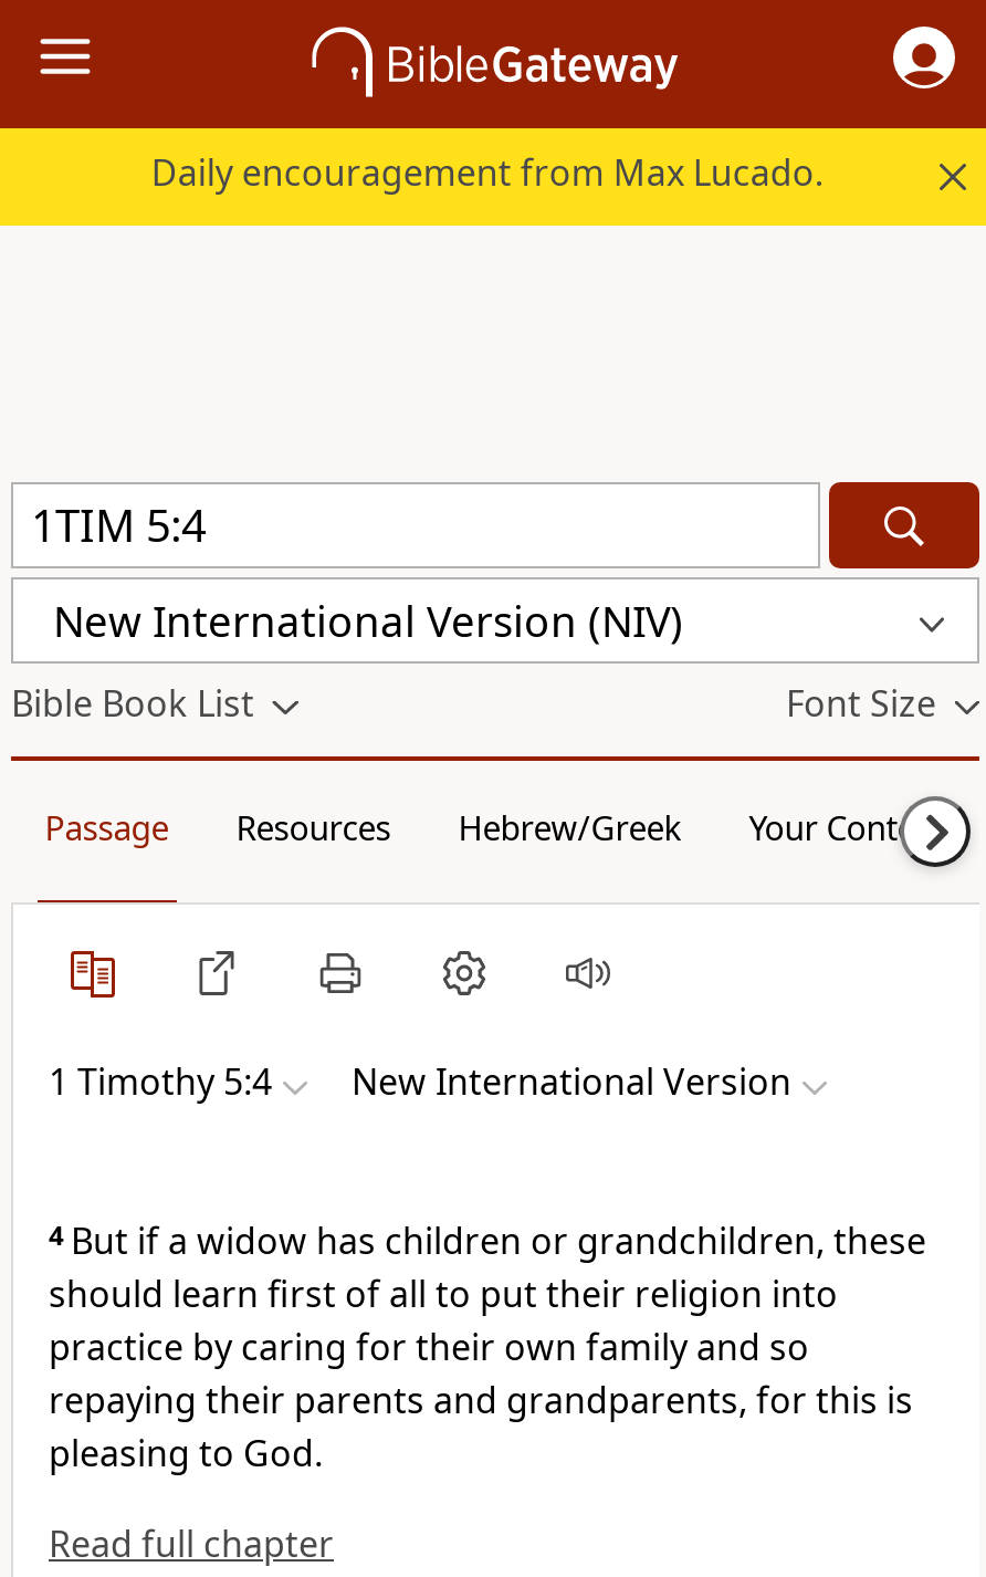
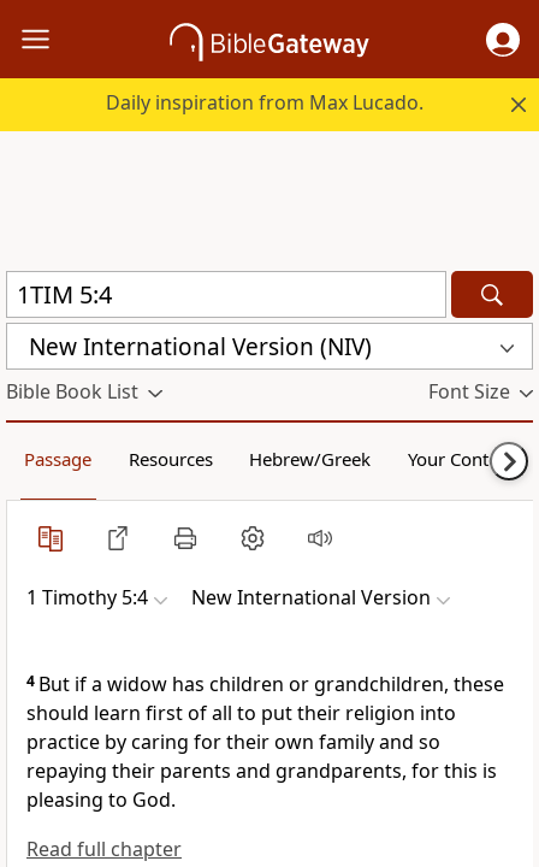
- Daily encouragement from Max Lucado.
+ Daily inspiration from Max Lucado.
